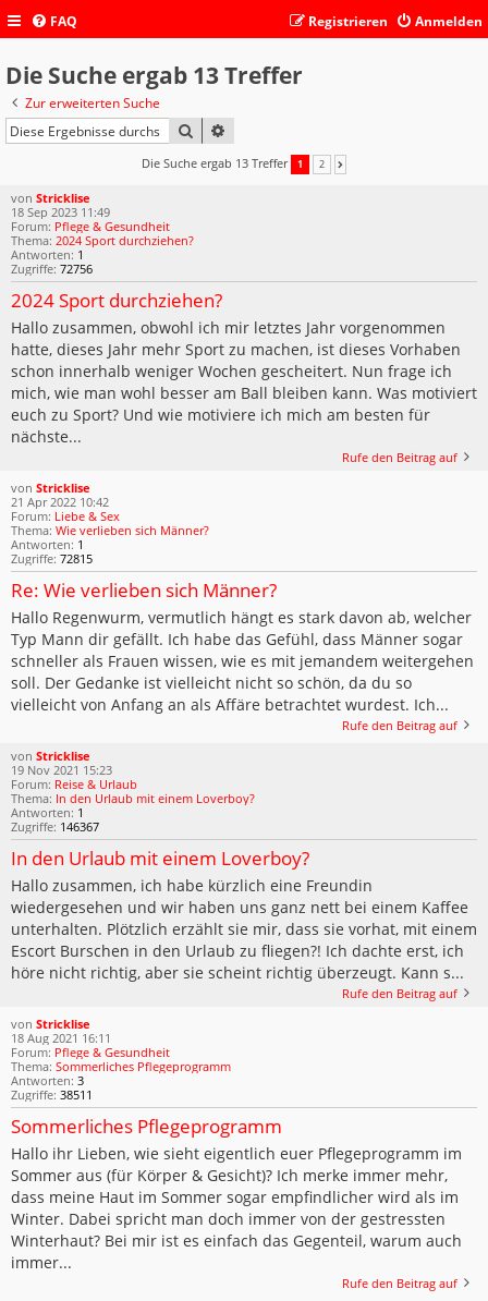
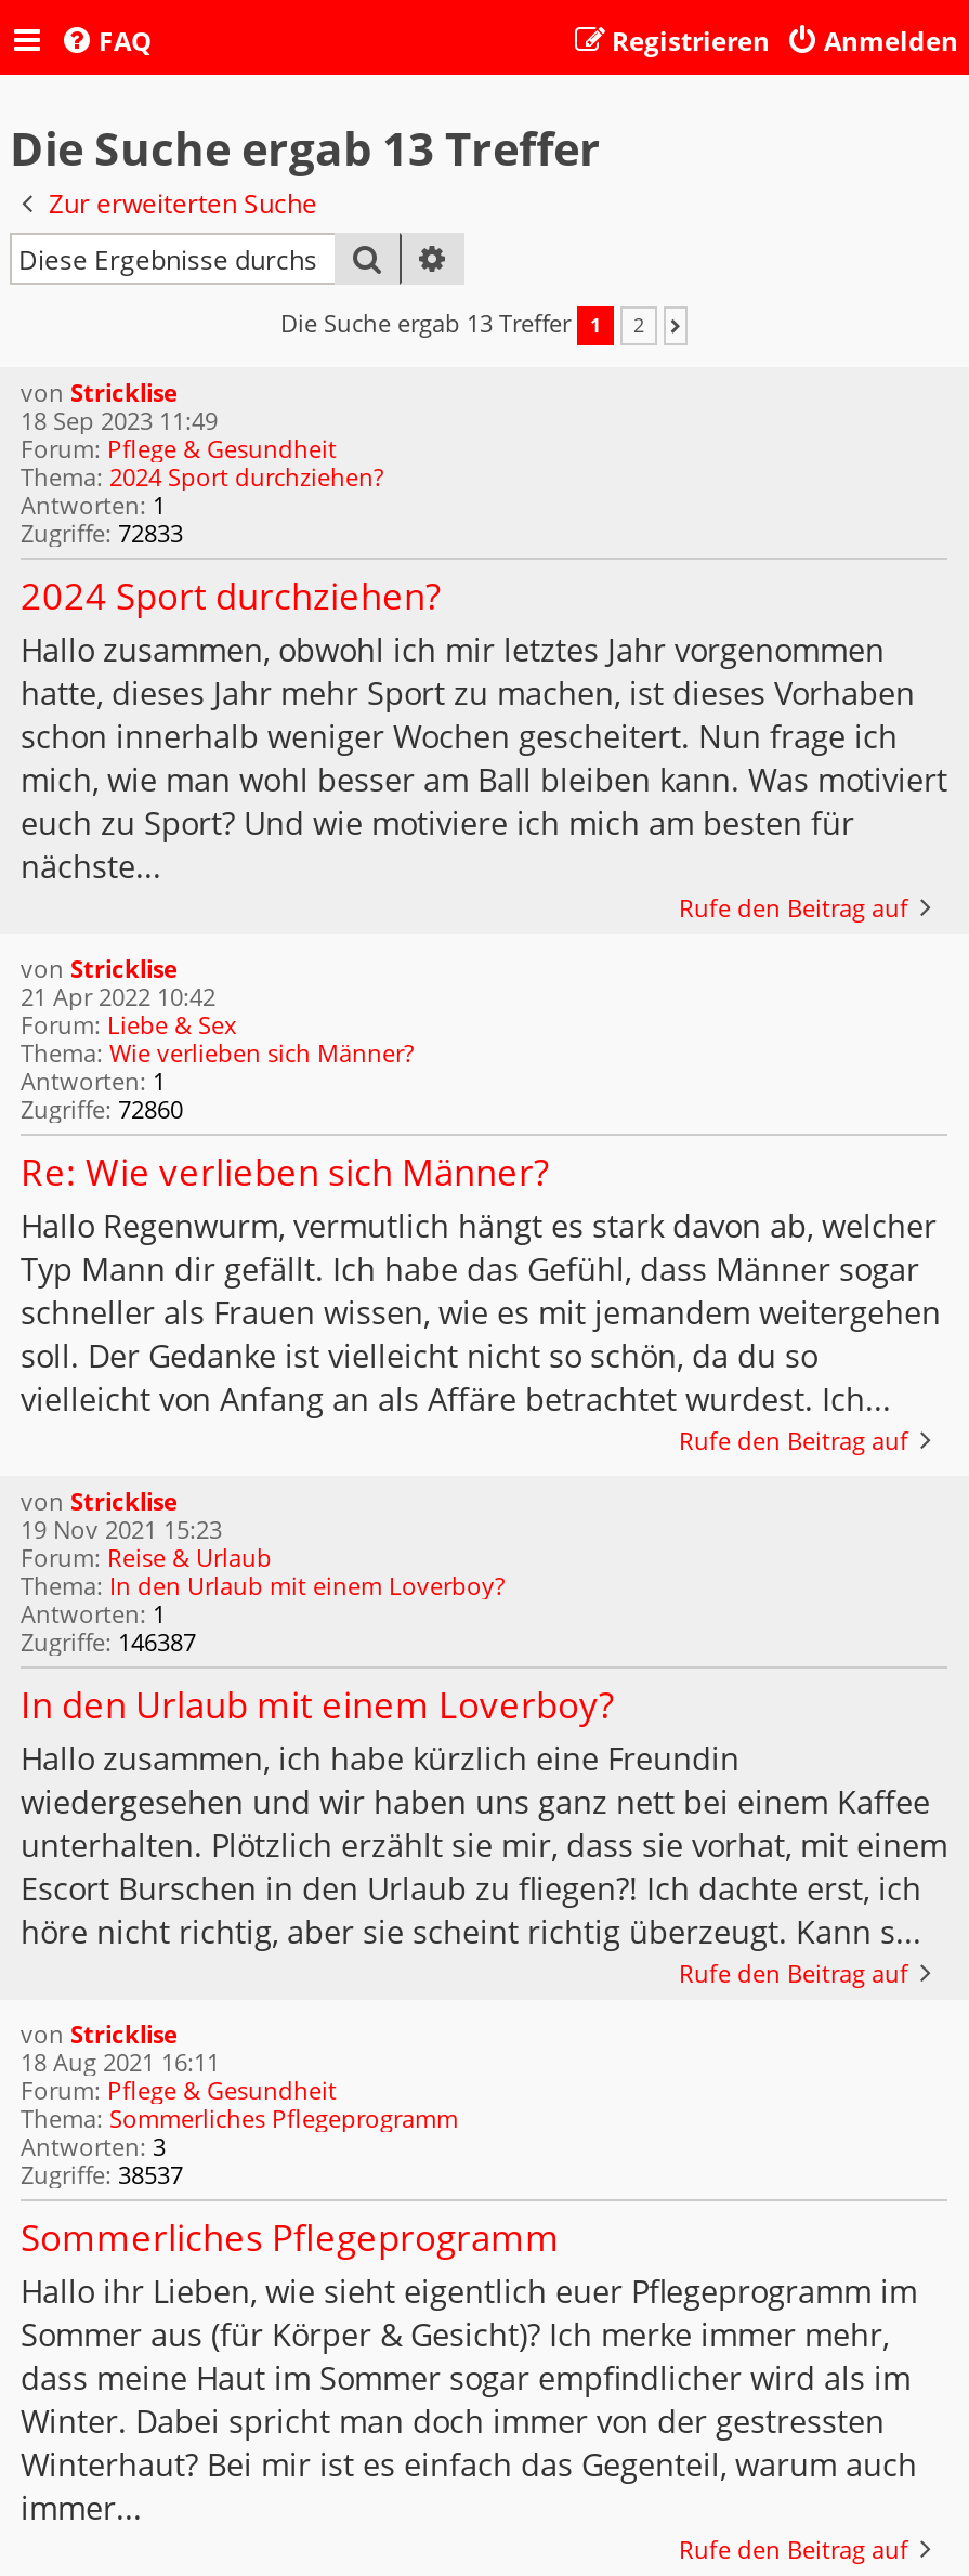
- Zugriffe: 72756
+ Zugriffe: 72833

- Zugriffe: 72815
+ Zugriffe: 72860

- Zugriffe: 146367
+ Zugriffe: 146387

- Zugriffe: 38511
+ Zugriffe: 38537
